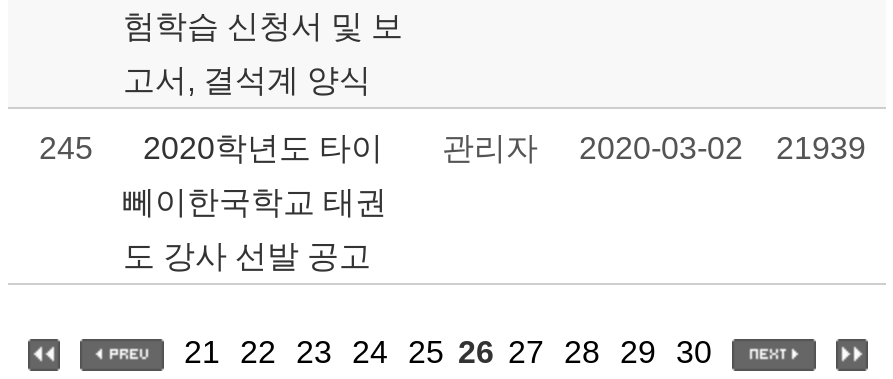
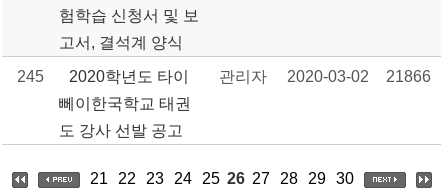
- 245 2020학년도 타이 관리자 2020-03-02 21939
+ 245 2020학년도 타이 관리자 2020-03-02 21866
